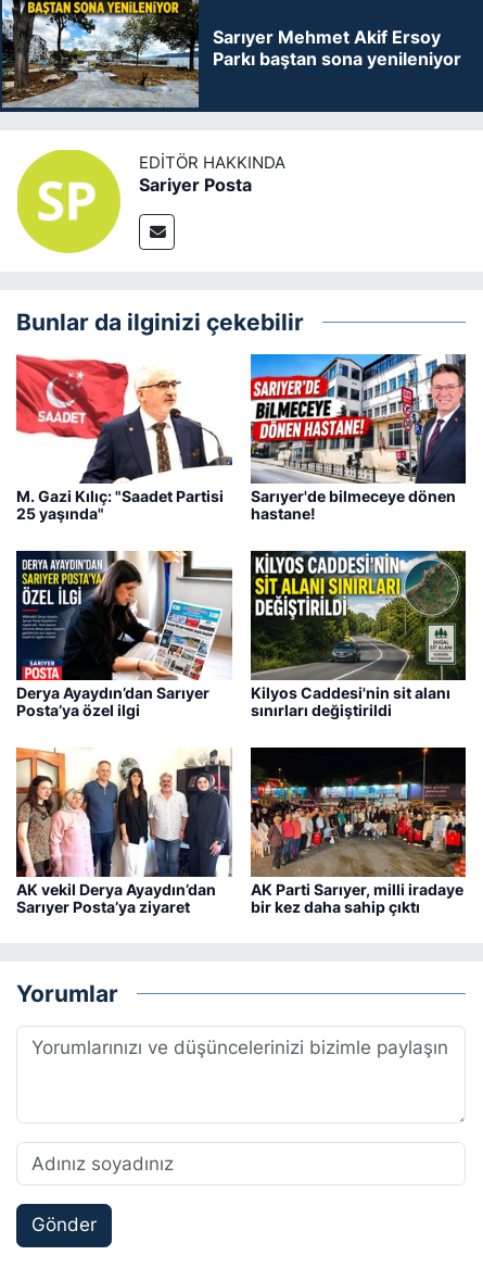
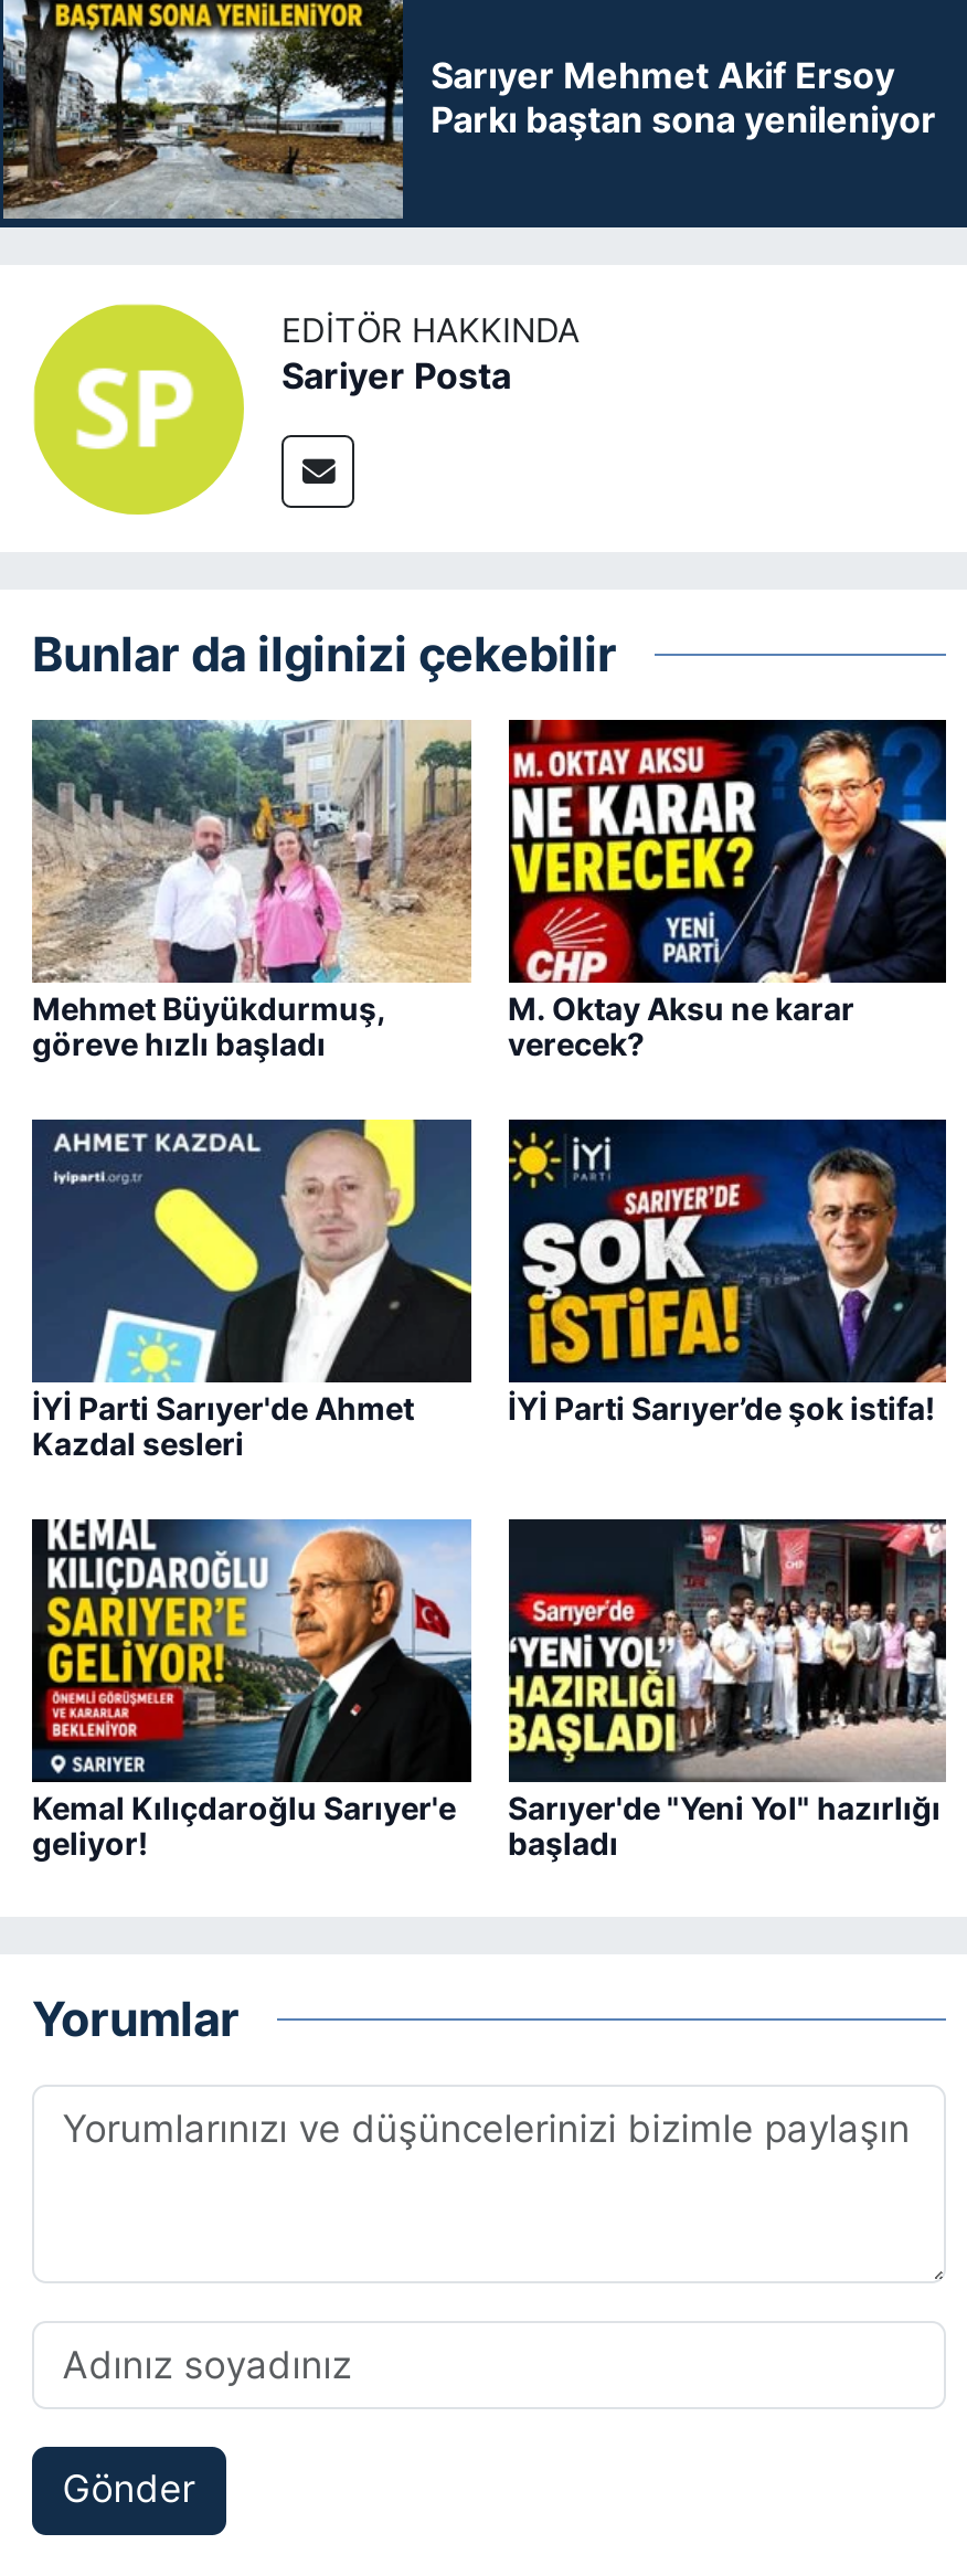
- [image]
- M. Gazi Kılıç: "Saadet Partisi
- 25 yaşında"
+ [image]
+ Mehmet Büyükdurmuş,
+ göreve hızlı başladı

- [image]
- Sarıyer'de bilmeceye dönen
- hastane!
+ [image]
+ M. Oktay Aksu ne karar
+ verecek?

- [image]
- Derya Ayaydın’dan Sarıyer
- Posta’ya özel ilgi
+ [image]
+ İYİ Parti Sarıyer'de Ahmet
+ Kazdal sesleri

- [image]
- Kilyos Caddesi'nin sit alanı
- sınırları değiştirildi
+ [image]
+ İYİ Parti Sarıyer’de şok istifa!

- [image]
- AK vekil Derya Ayaydın’dan
- Sarıyer Posta’ya ziyaret
+ [image]
+ Kemal Kılıçdaroğlu Sarıyer'e
+ geliyor!

- [image]
- AK Parti Sarıyer, milli iradaye
- bir kez daha sahip çıktı
+ [image]
+ Sarıyer'de "Yeni Yol" hazırlığı
+ başladı
